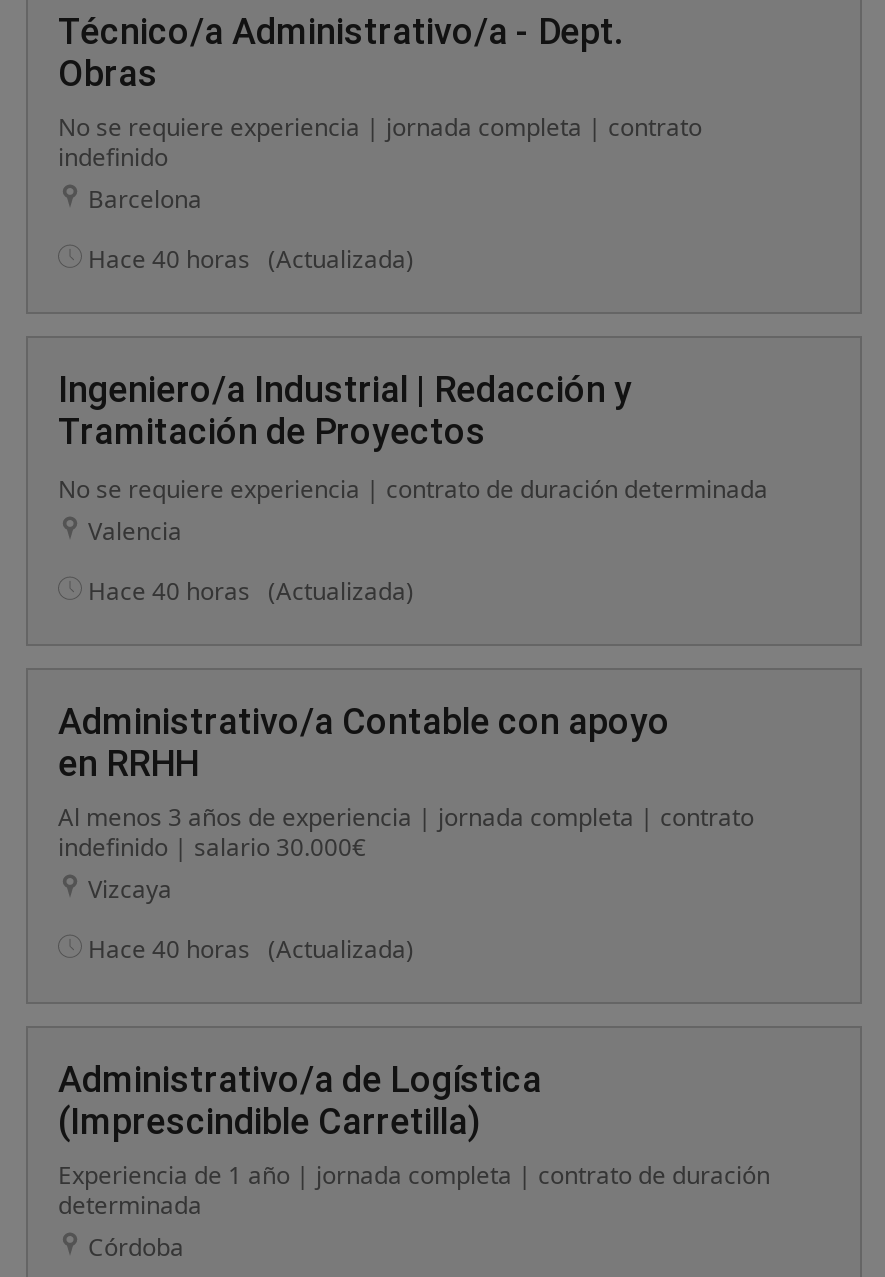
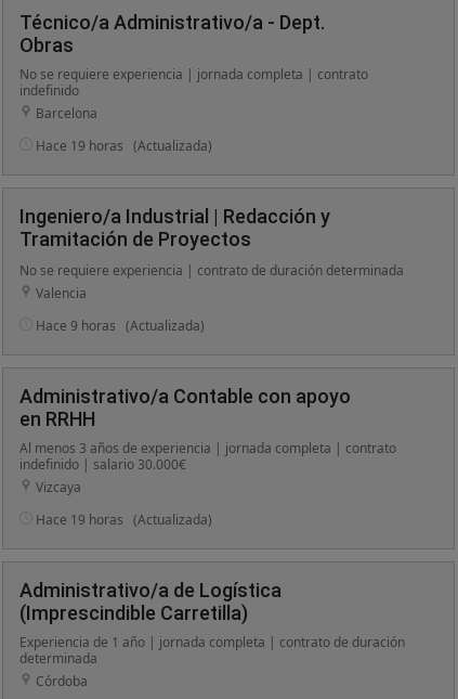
- Hace 40 horas (Actualizada)
+ Hace 19 horas (Actualizada)

- Hace 40 horas (Actualizada)
+ Hace 9 horas (Actualizada)

- Hace 40 horas (Actualizada)
+ Hace 19 horas (Actualizada)
